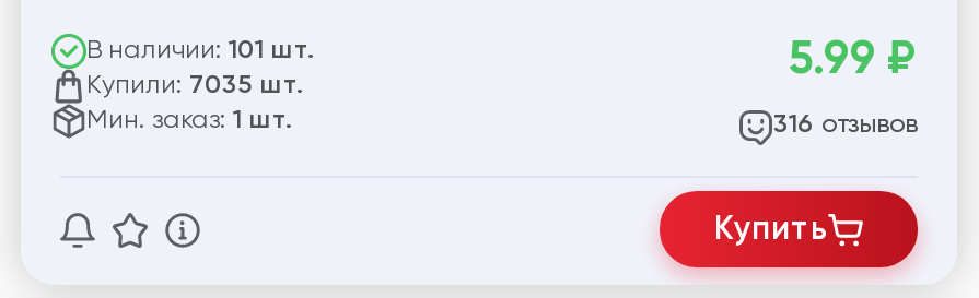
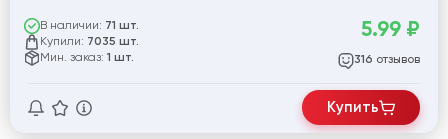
- В наличии: 101 шт.
+ В наличии: 71 шт.
